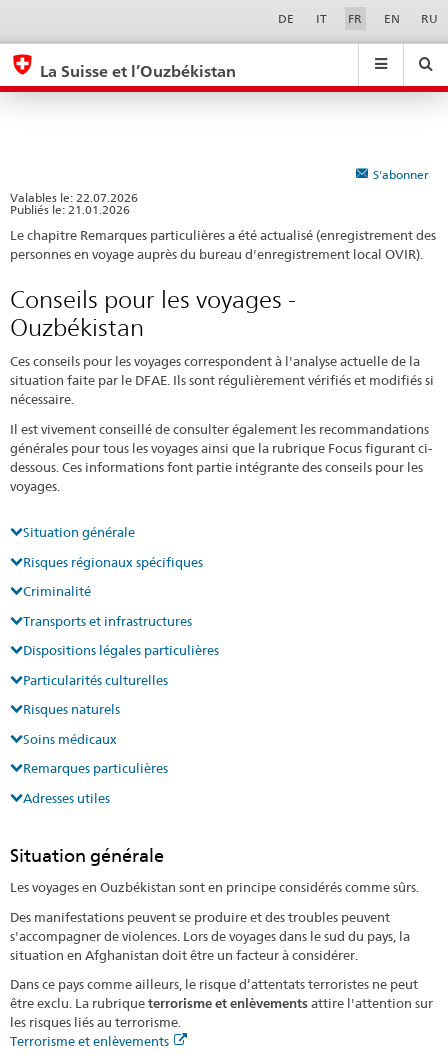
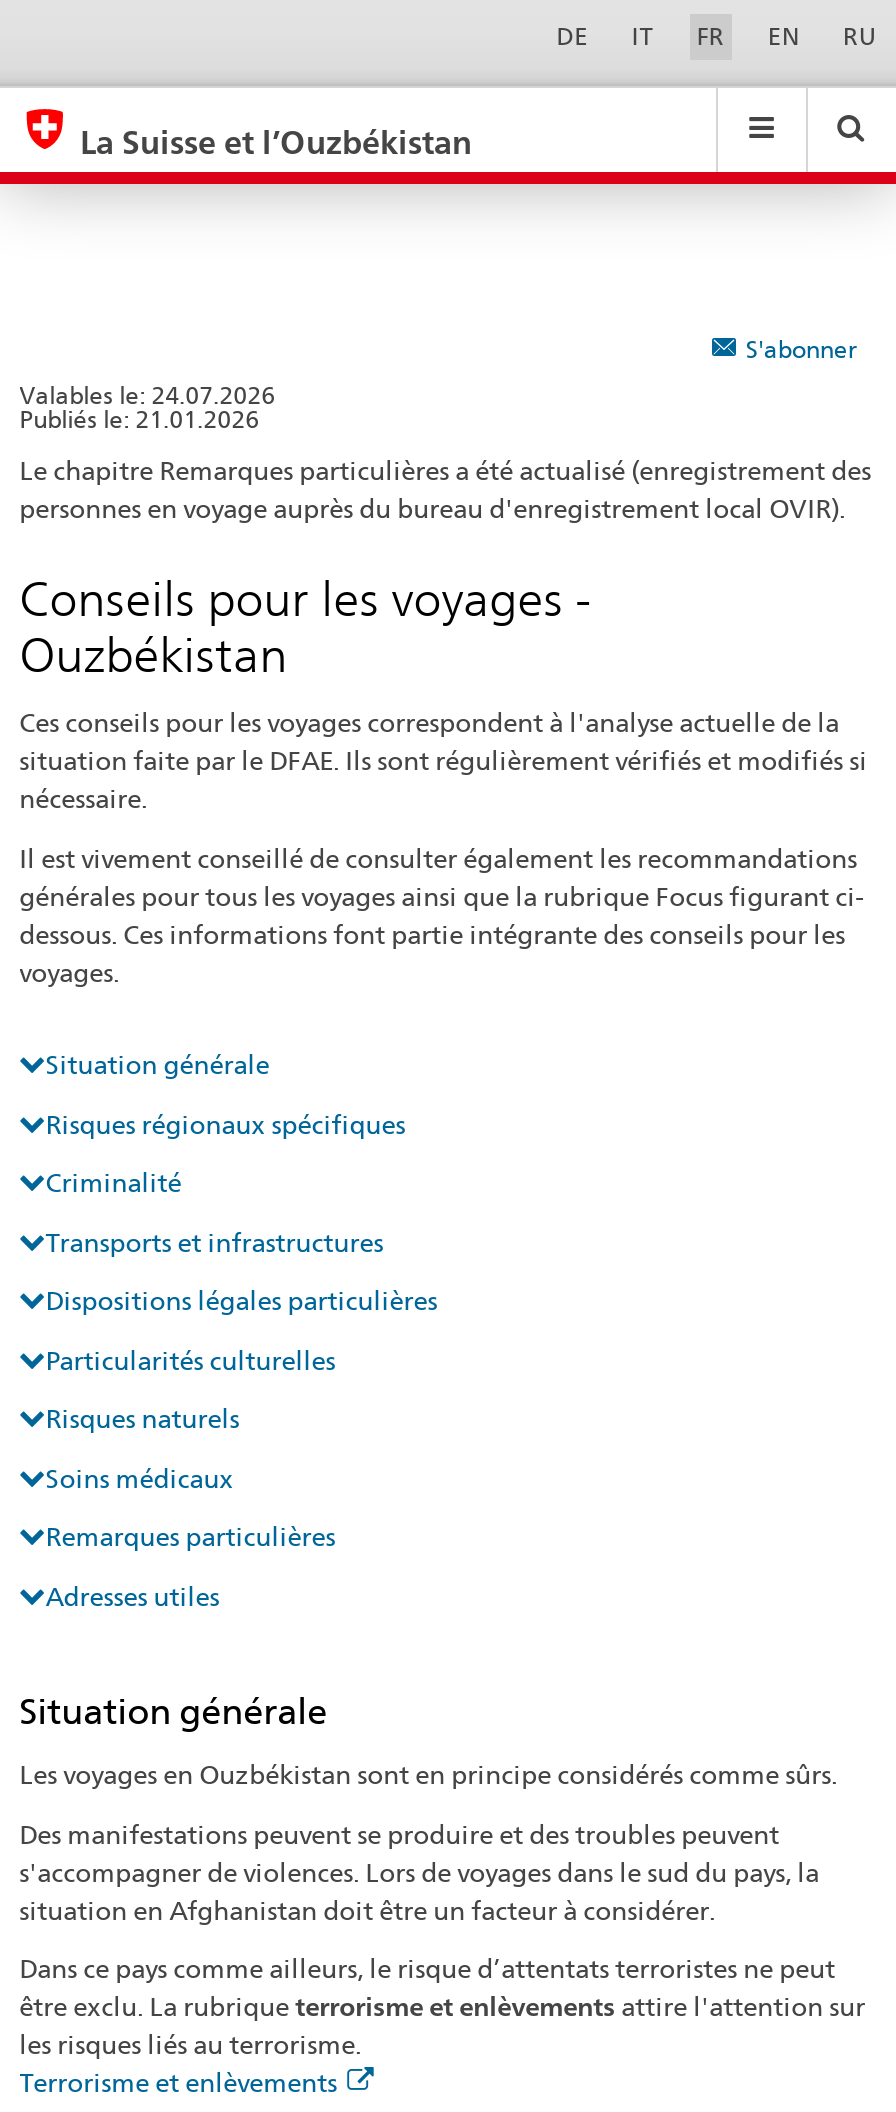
- Valables le: 22.07.2026
+ Valables le: 24.07.2026
